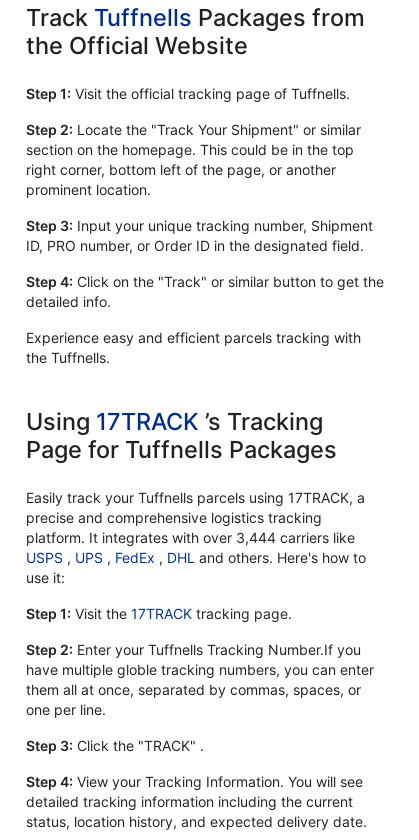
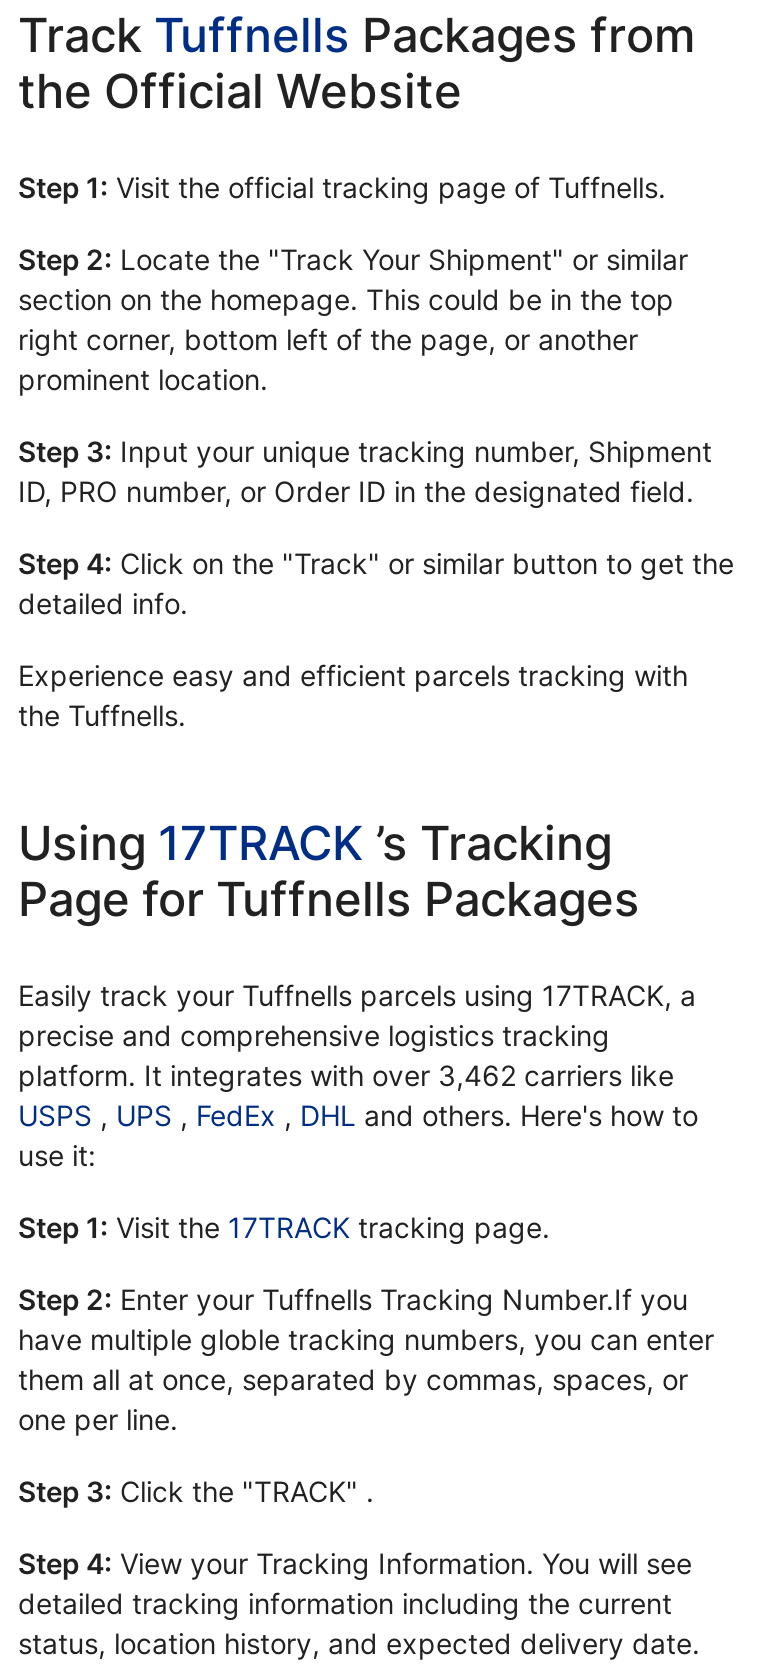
- platform. It integrates with over 3,444 carriers like
+ platform. It integrates with over 3,462 carriers like
